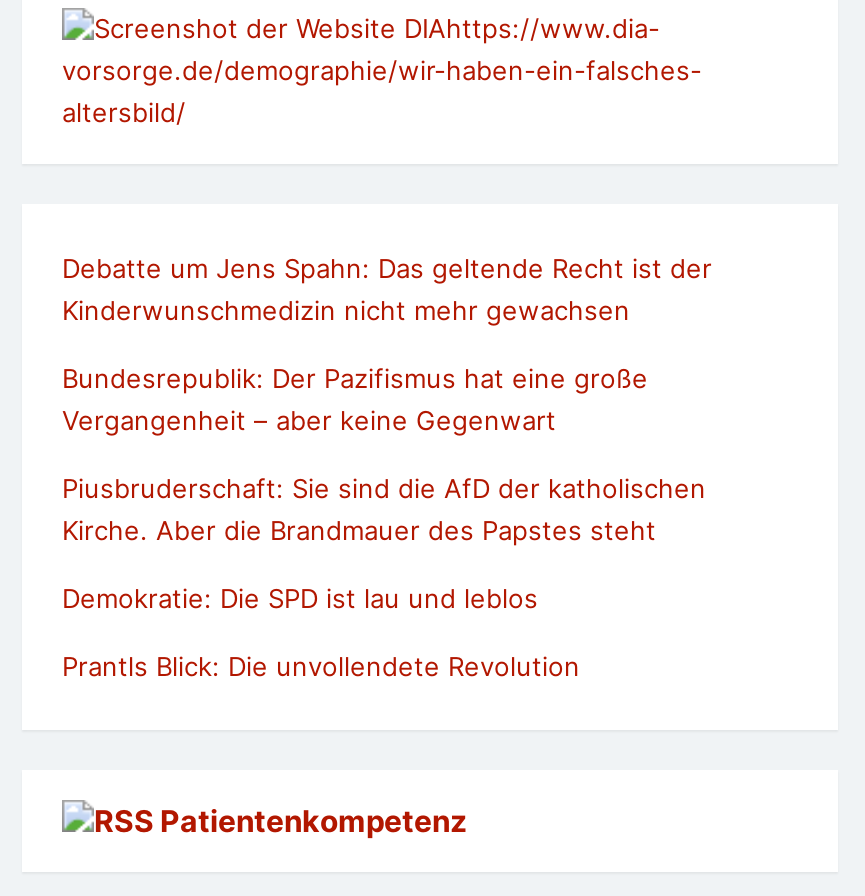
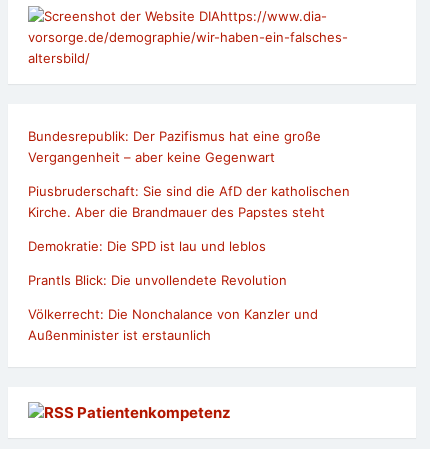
- Debatte um Jens Spahn: Das geltende Recht ist der
- Kinderwunschmedizin nicht mehr gewachsen

moved up: Bundesrepublik: Der Pazifismus hat eine große | Vergangenheit – aber keine Gegenwart | Piusbruderschaft: Sie sind die AfD der katholischen | Kirche. Aber die Brandmauer des Papstes steht | Demokratie: Die SPD ist lau und leblos | Prantls Blick: Die unvollendete Revolution

+ Völkerrecht: Die Nonchalance von Kanzler und
+ Außenminister ist erstaunlich
